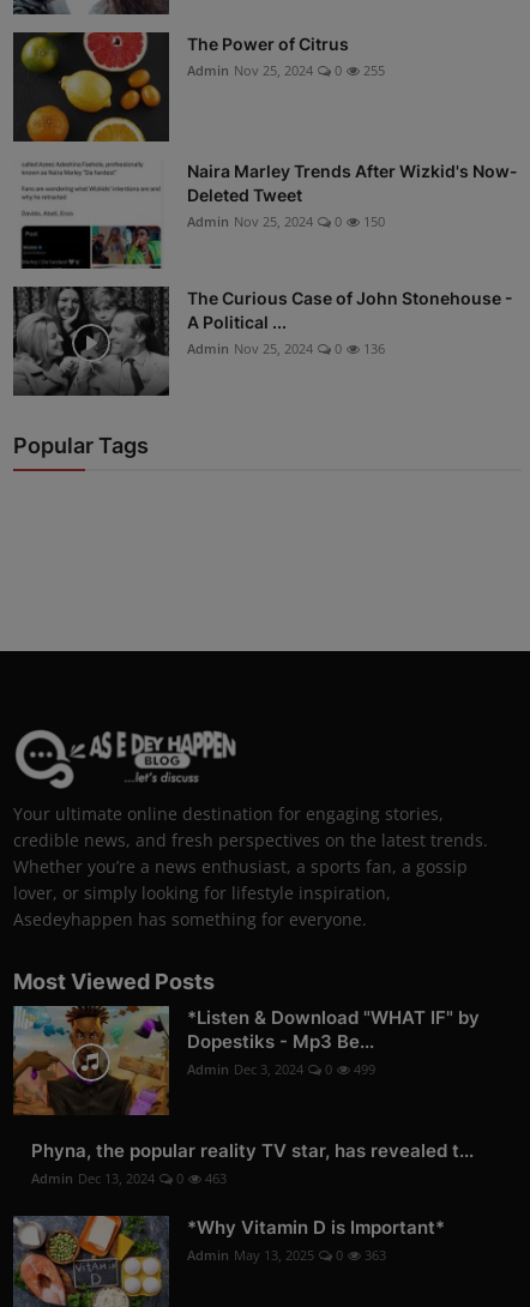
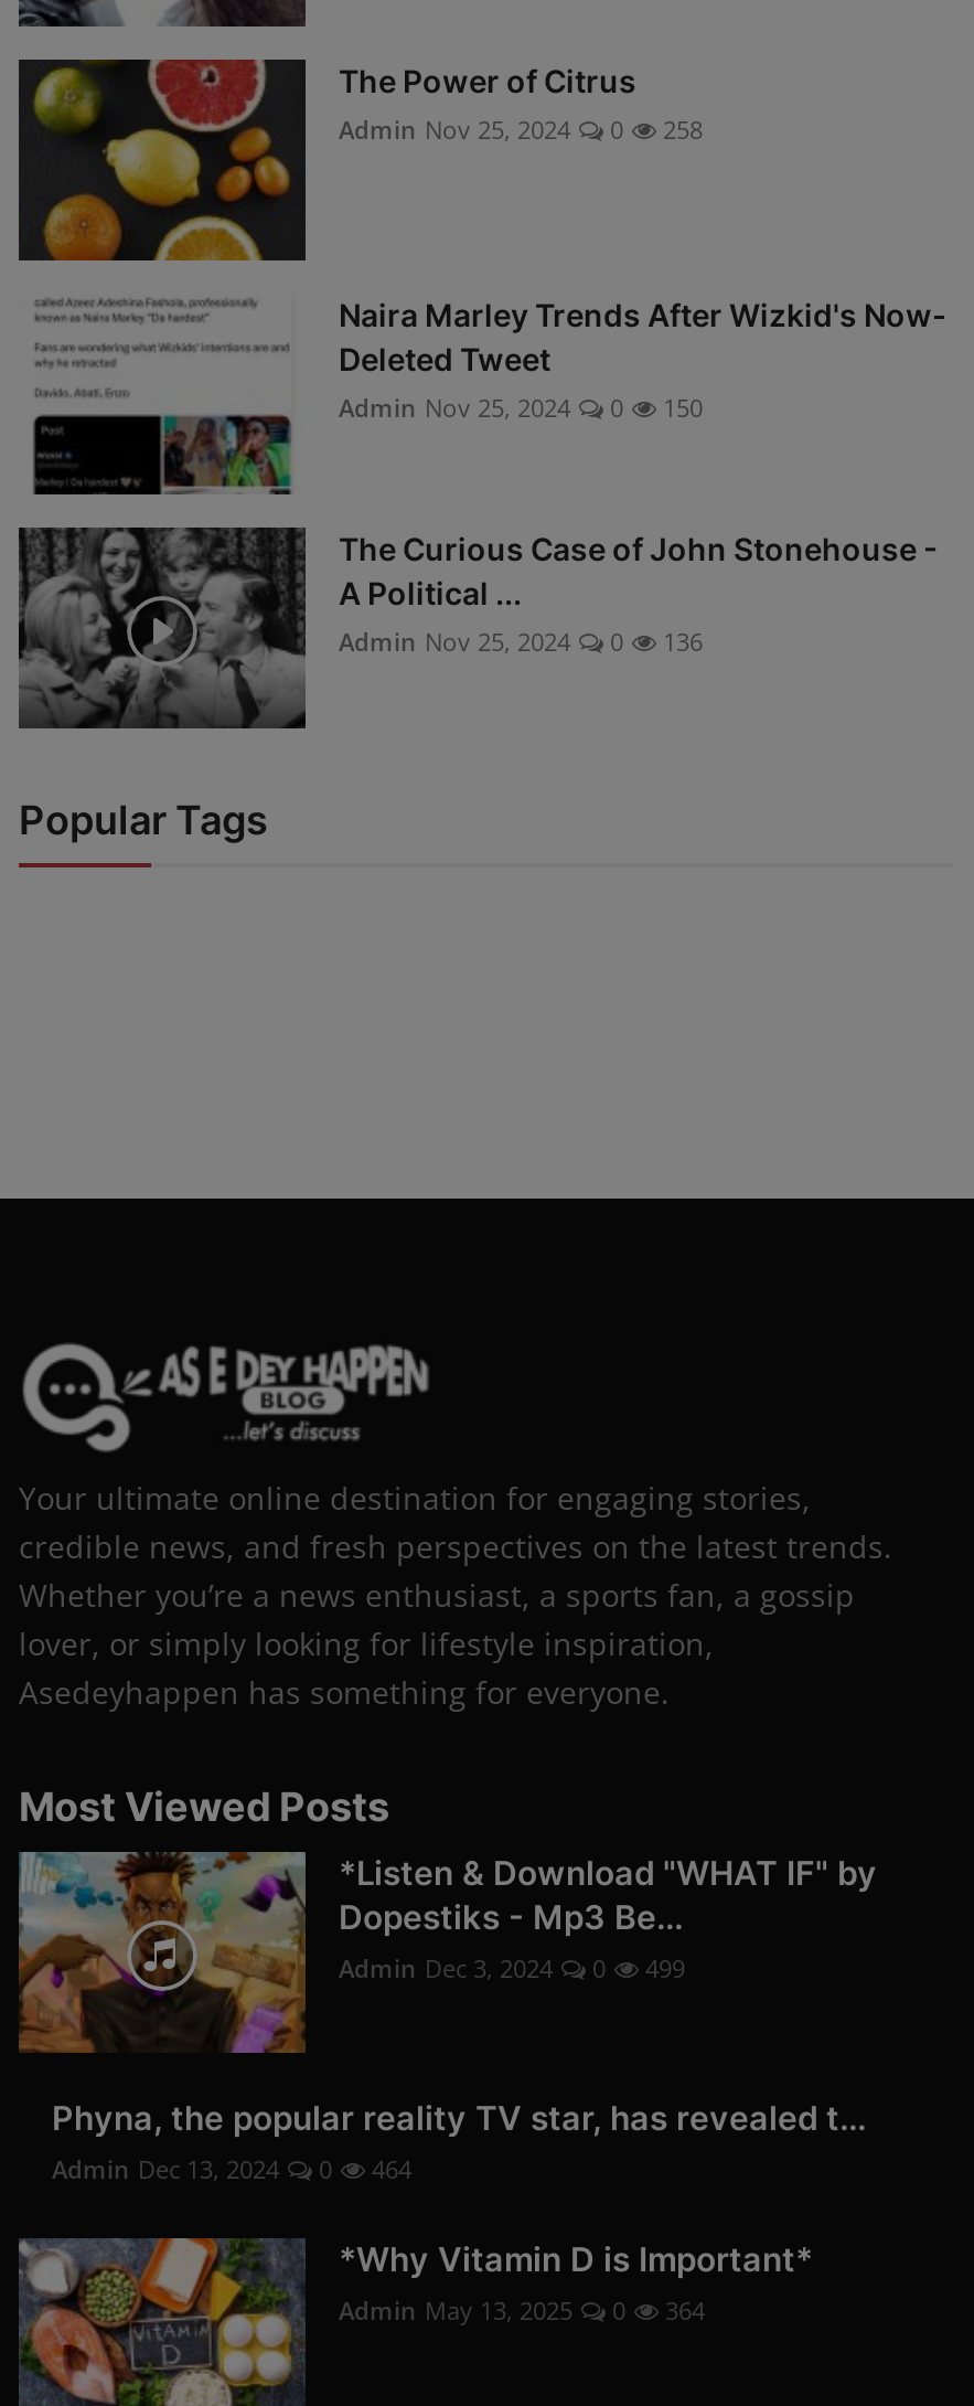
- Admin Nov 25, 2024 0 255
+ Admin Nov 25, 2024 0 258

- Admin Dec 13, 2024 0 463
+ Admin Dec 13, 2024 0 464

- Admin May 13, 2025 0 363
+ Admin May 13, 2025 0 364
